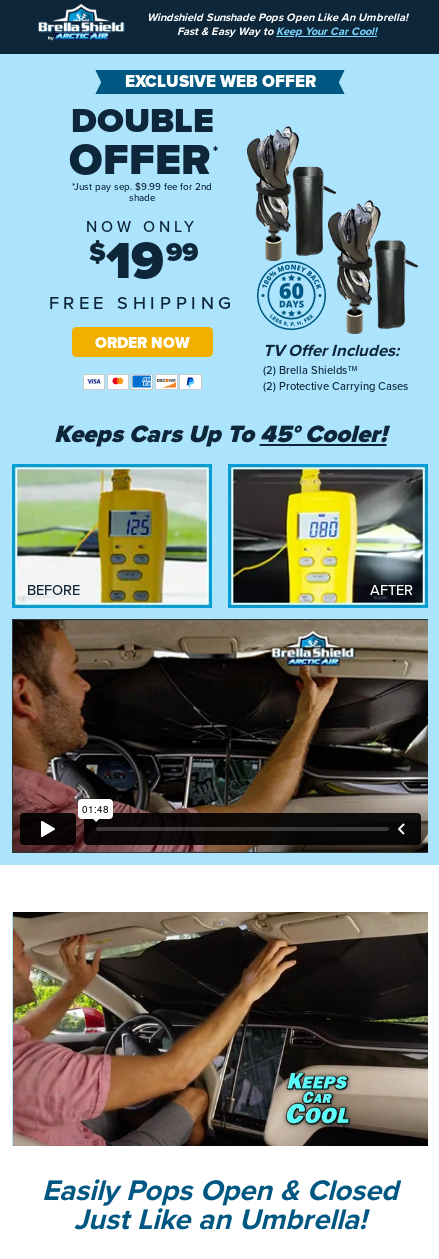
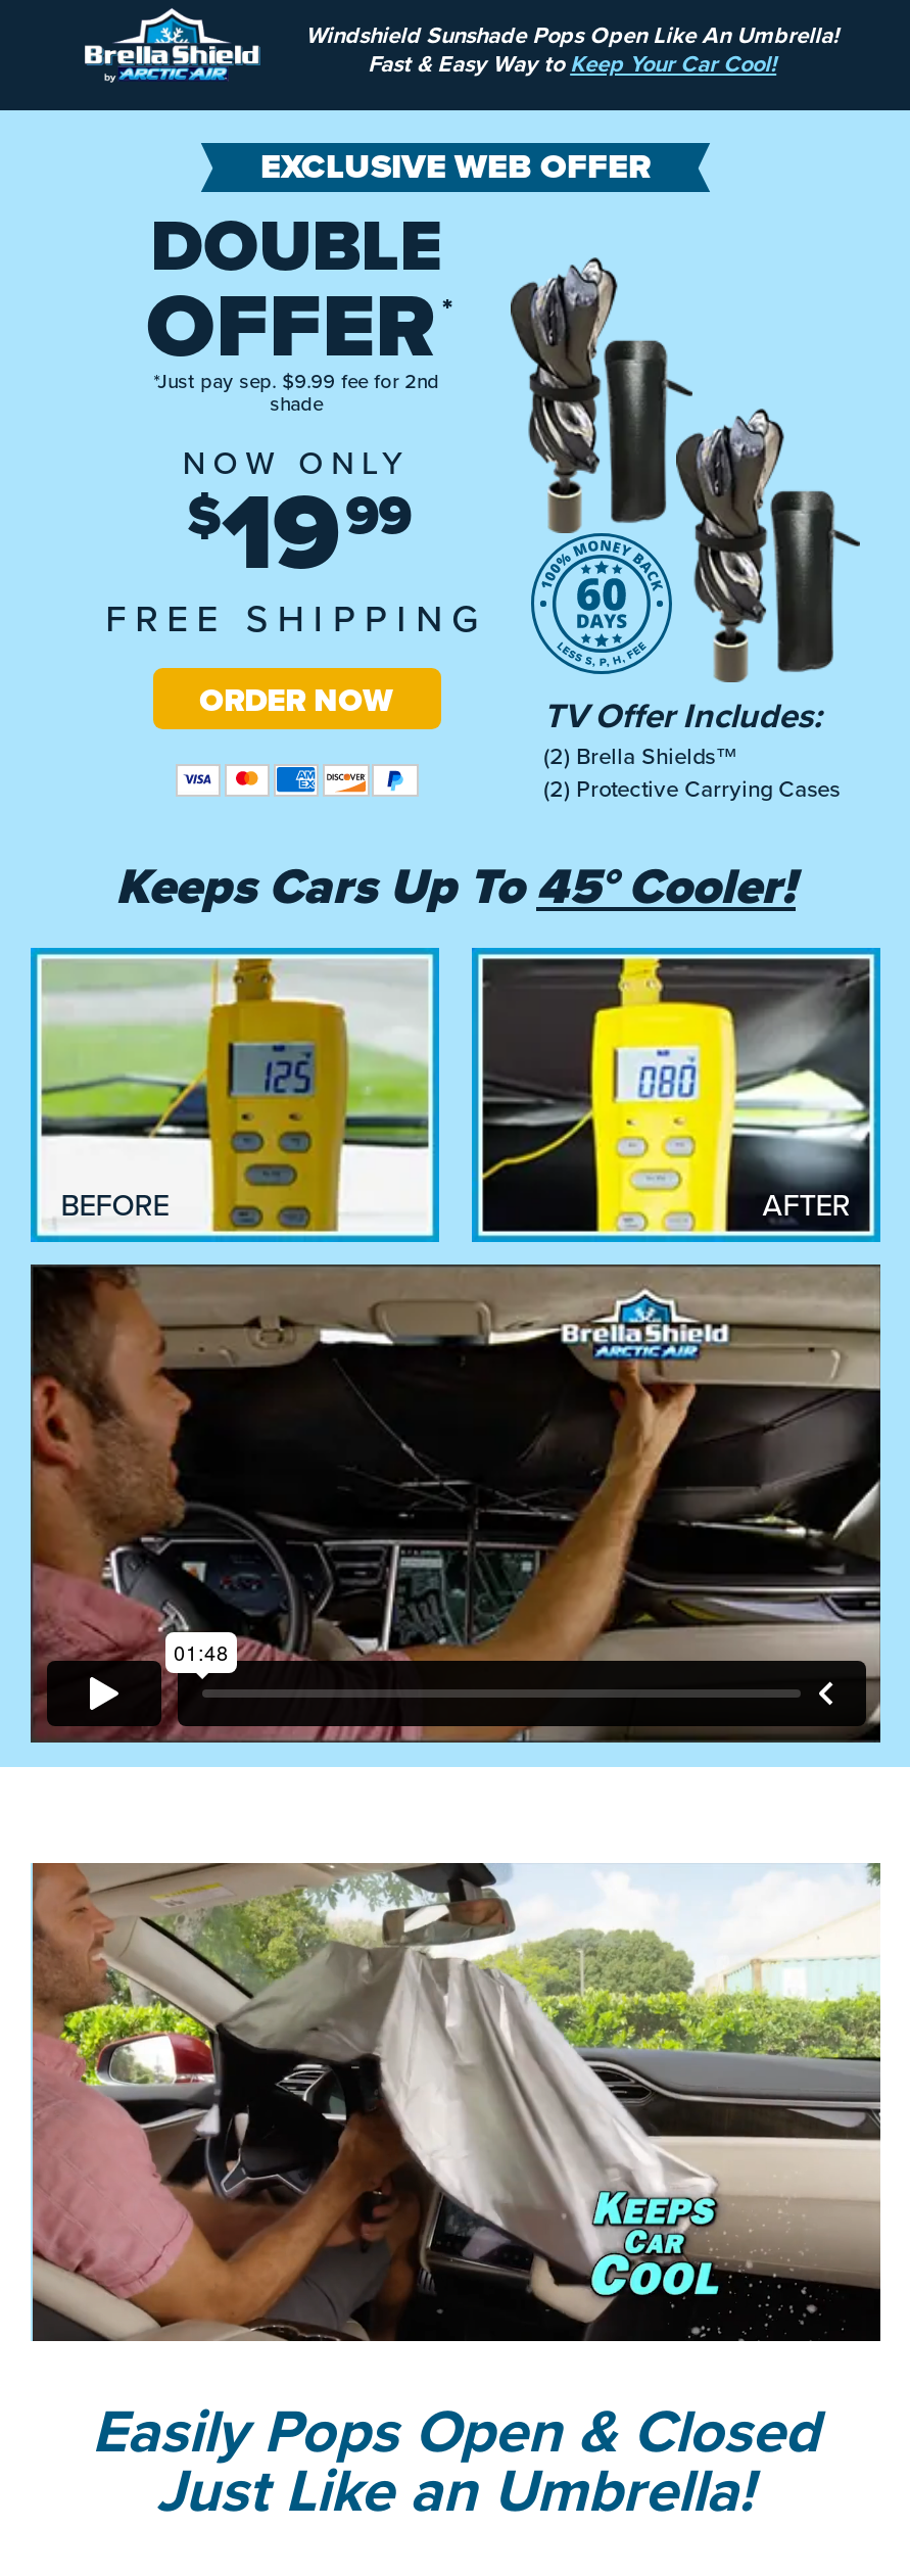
- [image]
+ [image]
